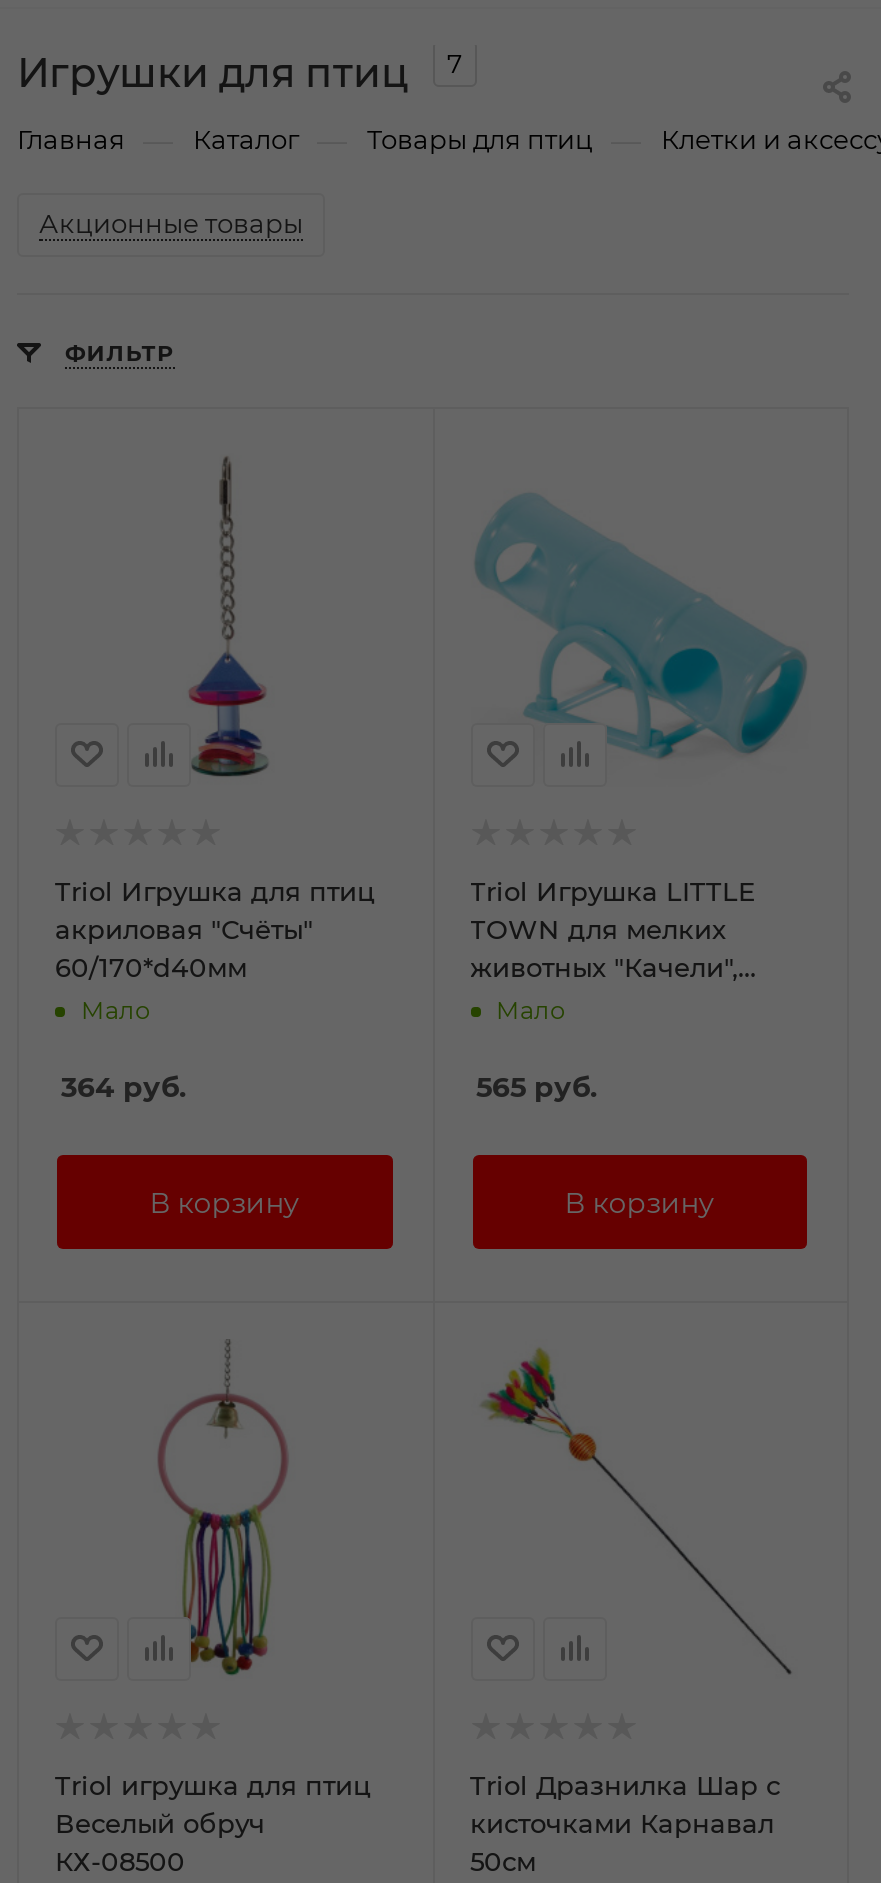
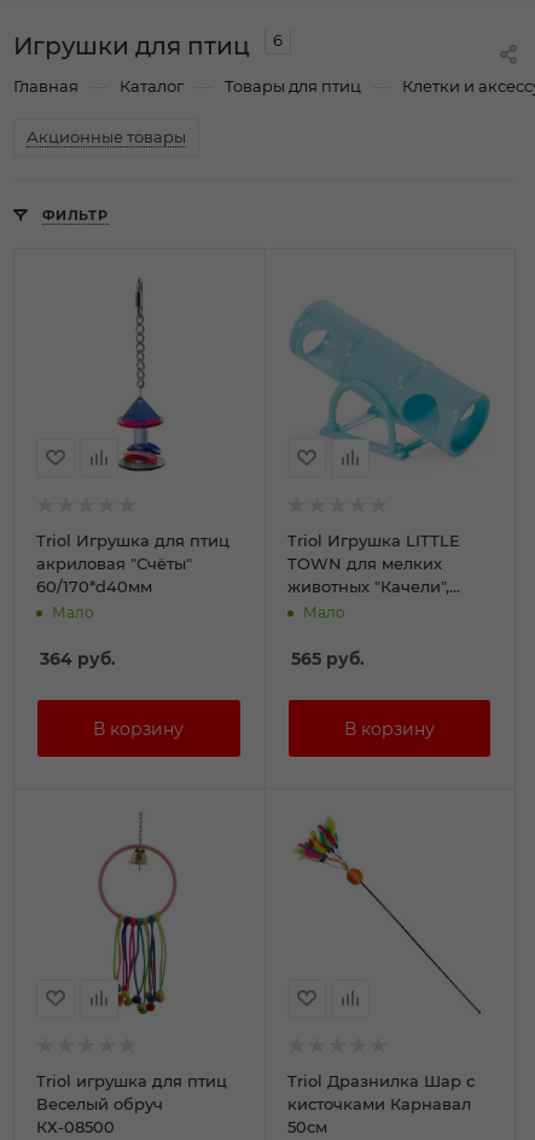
- Игрушки для птиц 7
+ Игрушки для птиц 6
